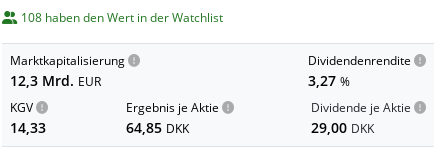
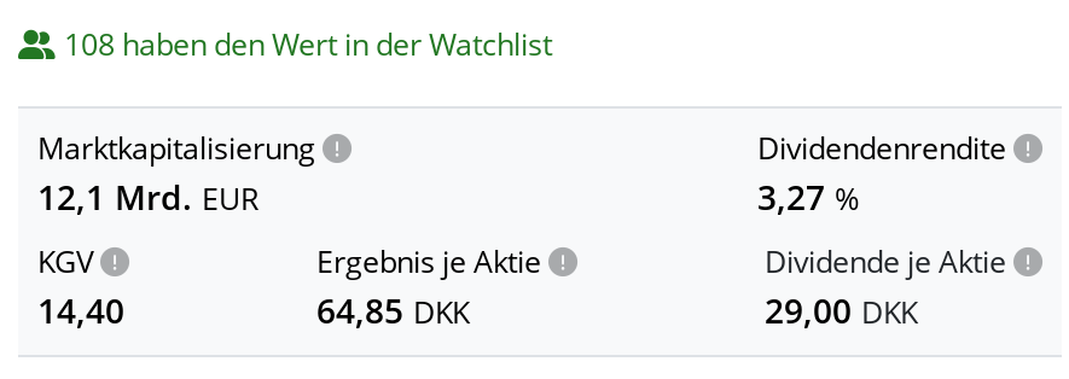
- 12,3 Mrd. EUR
+ 12,1 Mrd. EUR

- 14,33
+ 14,40
